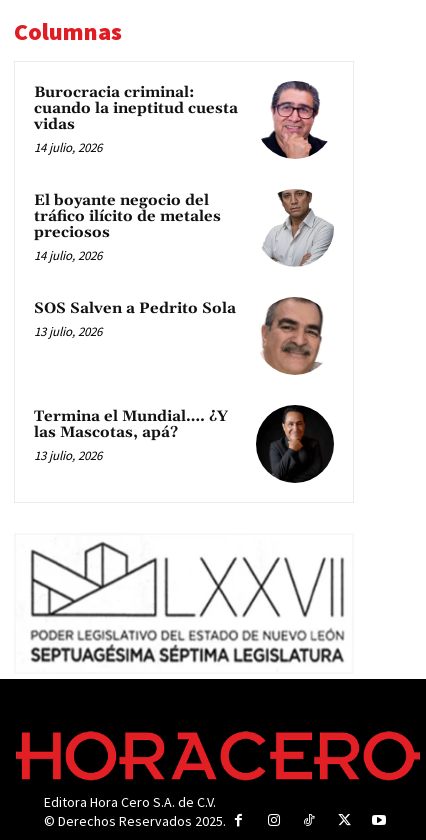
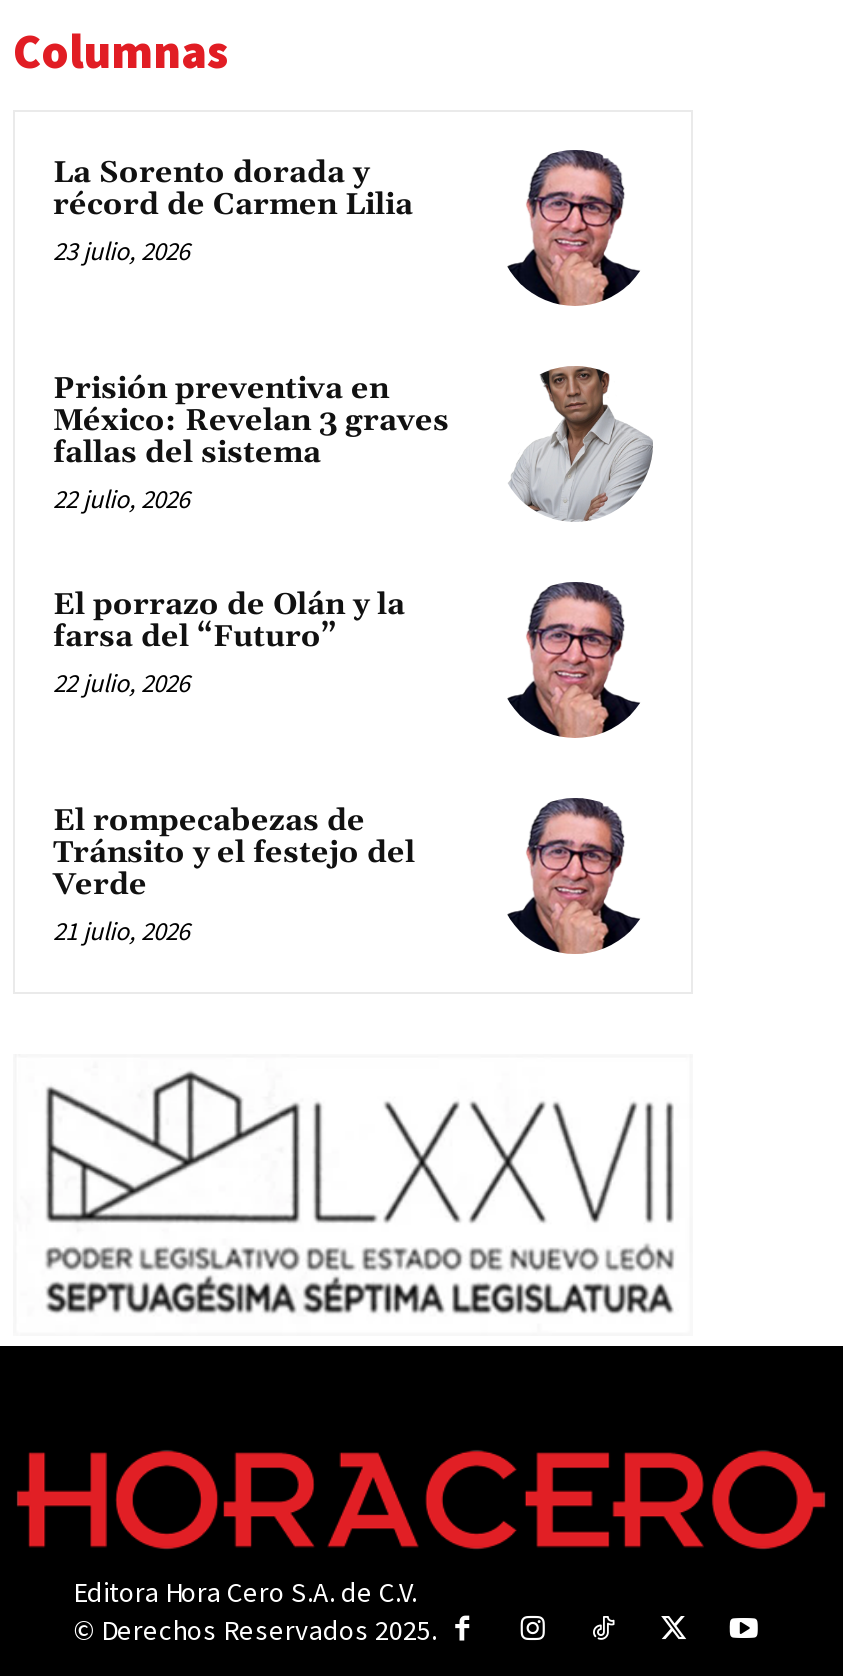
- Burocracia criminal:
- cuando la ineptitud cuesta
- vidas
- 14 julio, 2026
+ La Sorento dorada y
+ récord de Carmen Lilia
+ 23 julio, 2026

- El boyante negocio del
- tráfico ilícito de metales
- preciosos
- 14 julio, 2026
+ Prisión preventiva en
+ México: Revelan 3 graves
+ fallas del sistema
+ 22 julio, 2026

- SOS Salven a Pedrito Sola
- 13 julio, 2026
+ El porrazo de Olán y la
+ farsa del “Futuro”
+ 22 julio, 2026

- [image]
+ [image]

- Termina el Mundial…. ¿Y
- las Mascotas, apá?
- 13 julio, 2026
+ El rompecabezas de
+ Tránsito y el festejo del
+ Verde
+ 21 julio, 2026

- [image]
+ [image]
